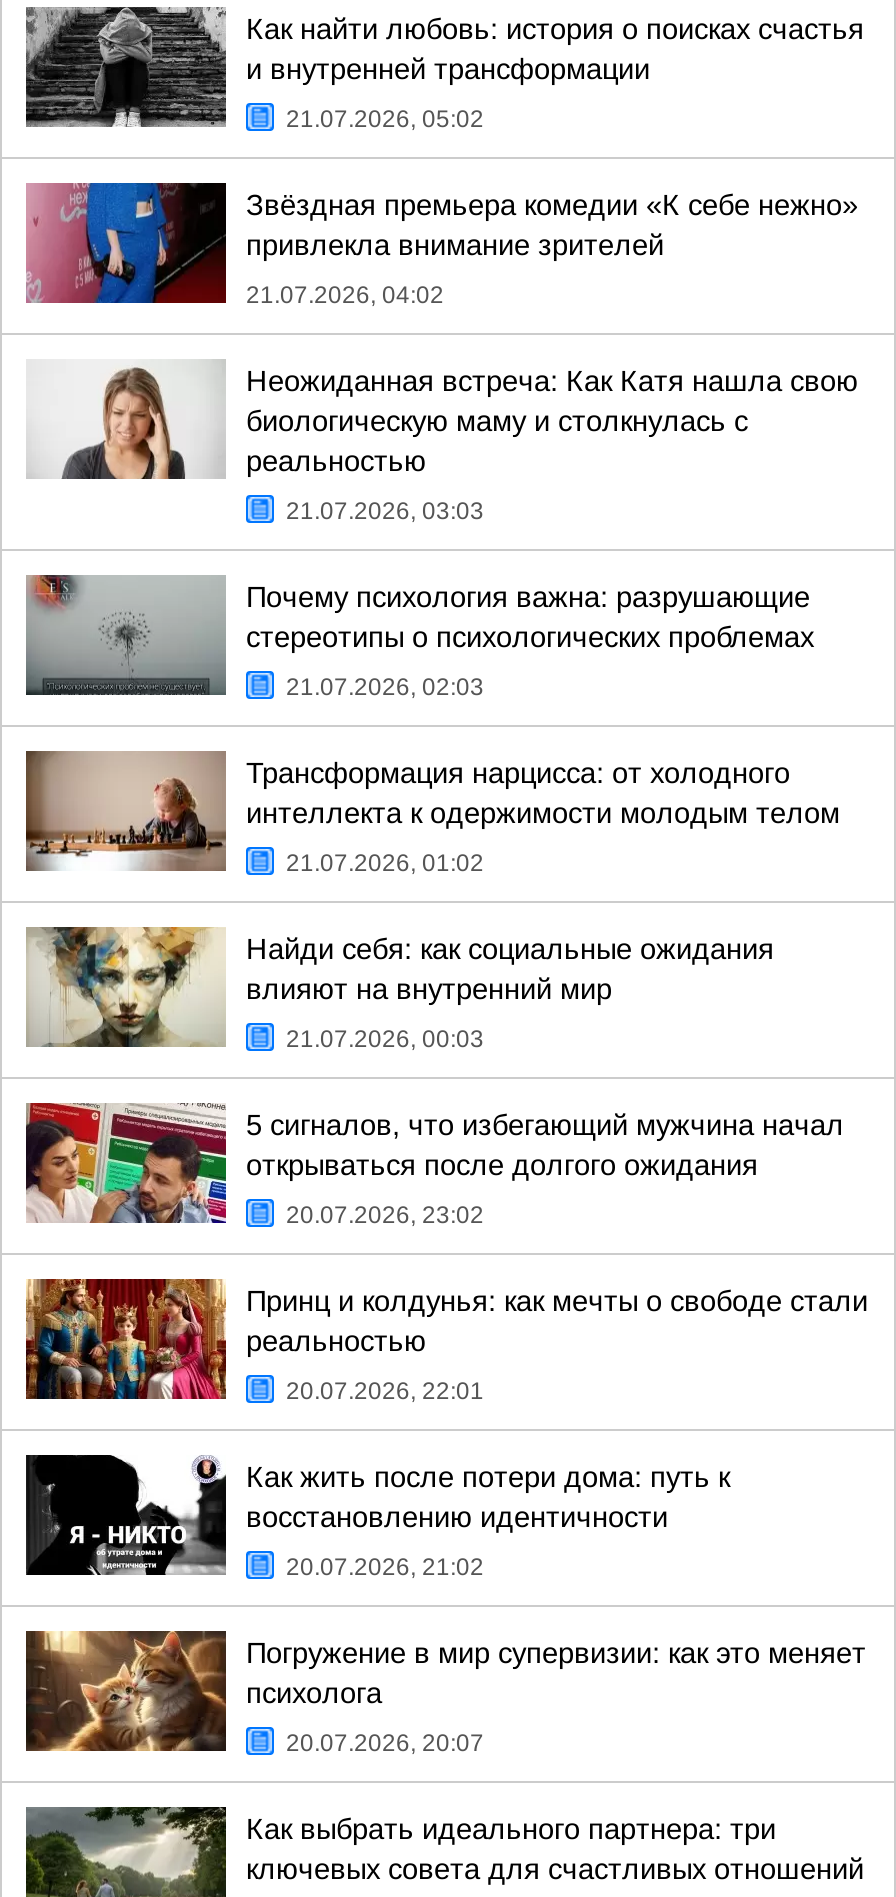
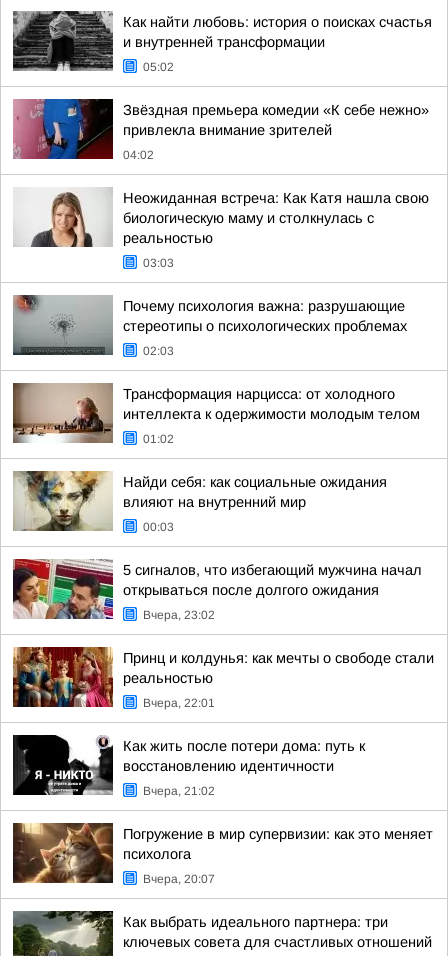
- 21.07.2026, 05:02
+ 05:02

- 21.07.2026, 04:02
+ 04:02

- 21.07.2026, 03:03
+ 03:03

- 21.07.2026, 02:03
+ 02:03

- 21.07.2026, 01:02
+ 01:02

- 21.07.2026, 00:03
+ 00:03

- 20.07.2026, 23:02
+ Вчера, 23:02

- 20.07.2026, 22:01
+ Вчера, 22:01

- 20.07.2026, 21:02
+ Вчера, 21:02

- 20.07.2026, 20:07
+ Вчера, 20:07
